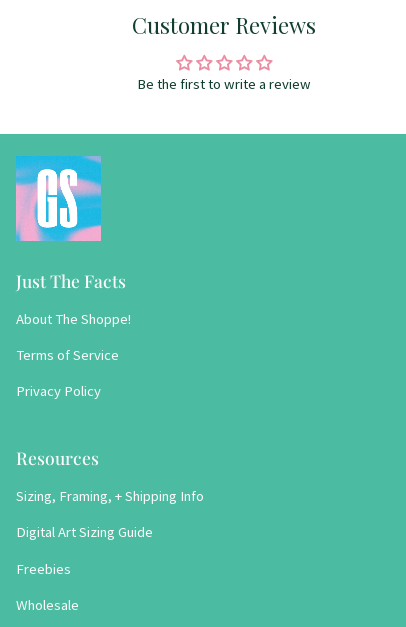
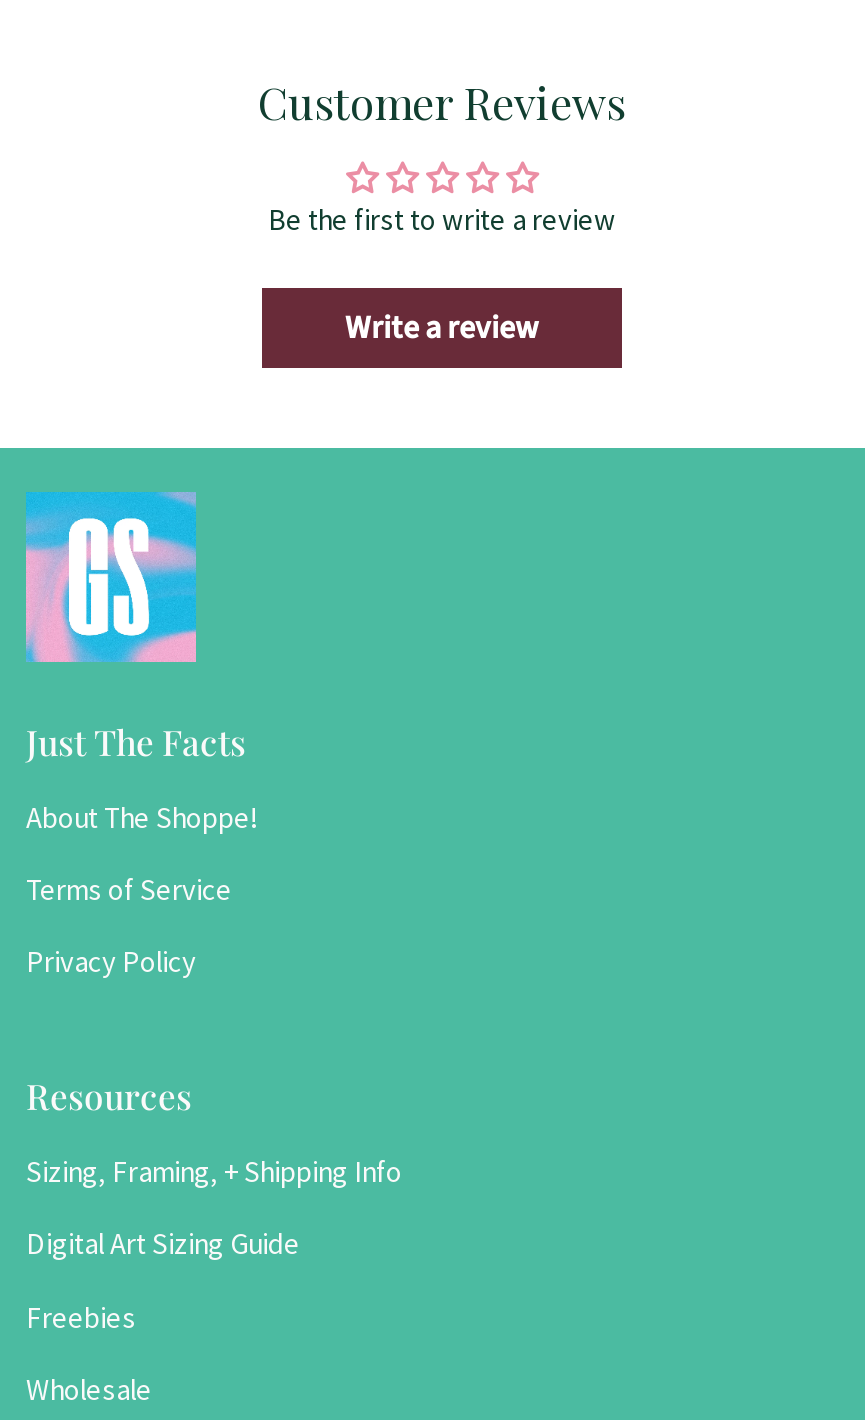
+ Write a review
